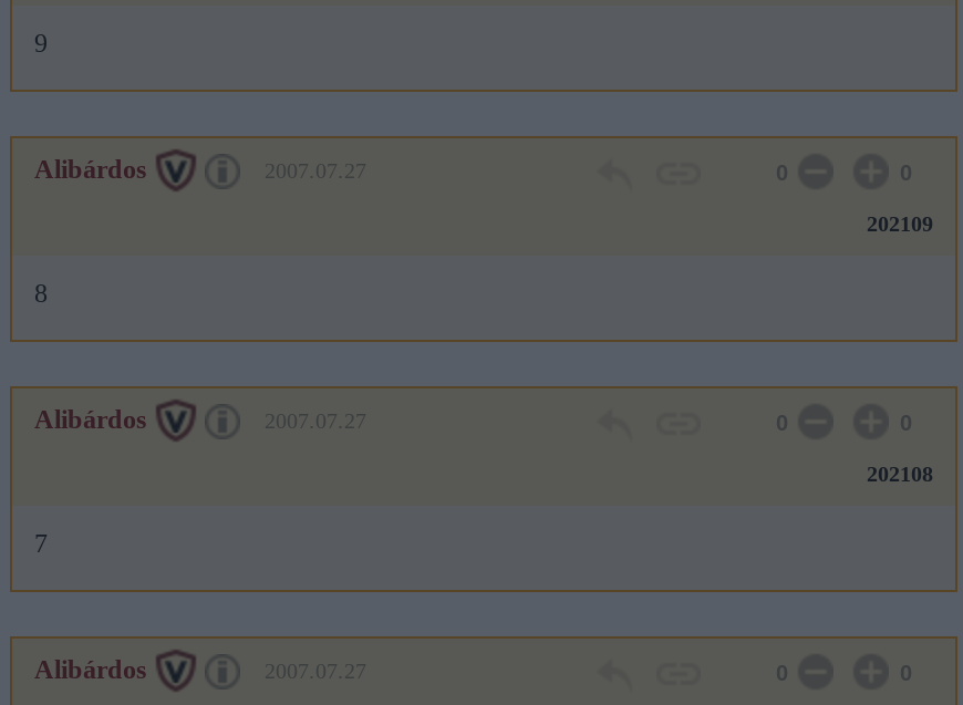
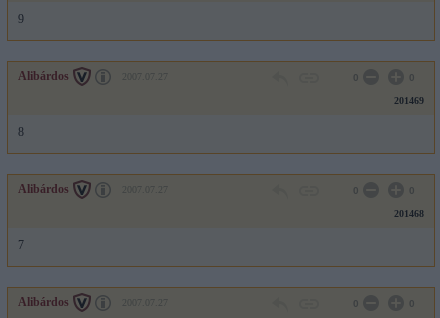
- 202109
+ 201469

- 202108
+ 201468
